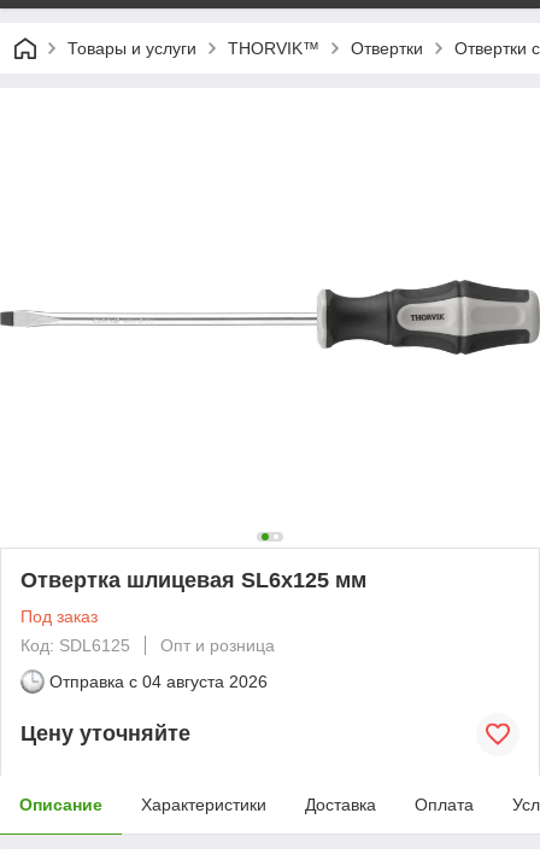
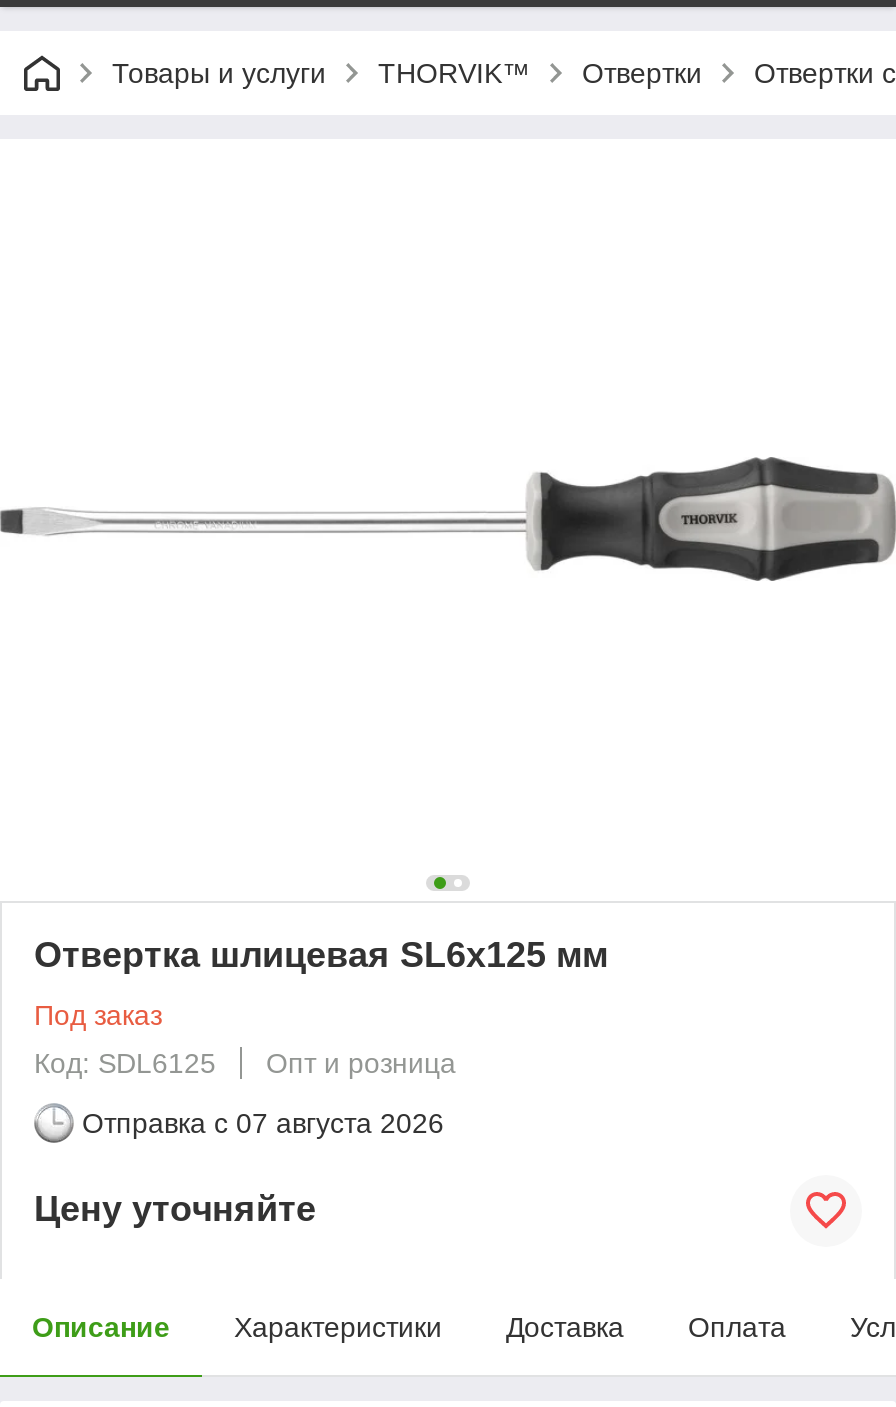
- Отправка с 04 августа 2026
+ Отправка с 07 августа 2026
